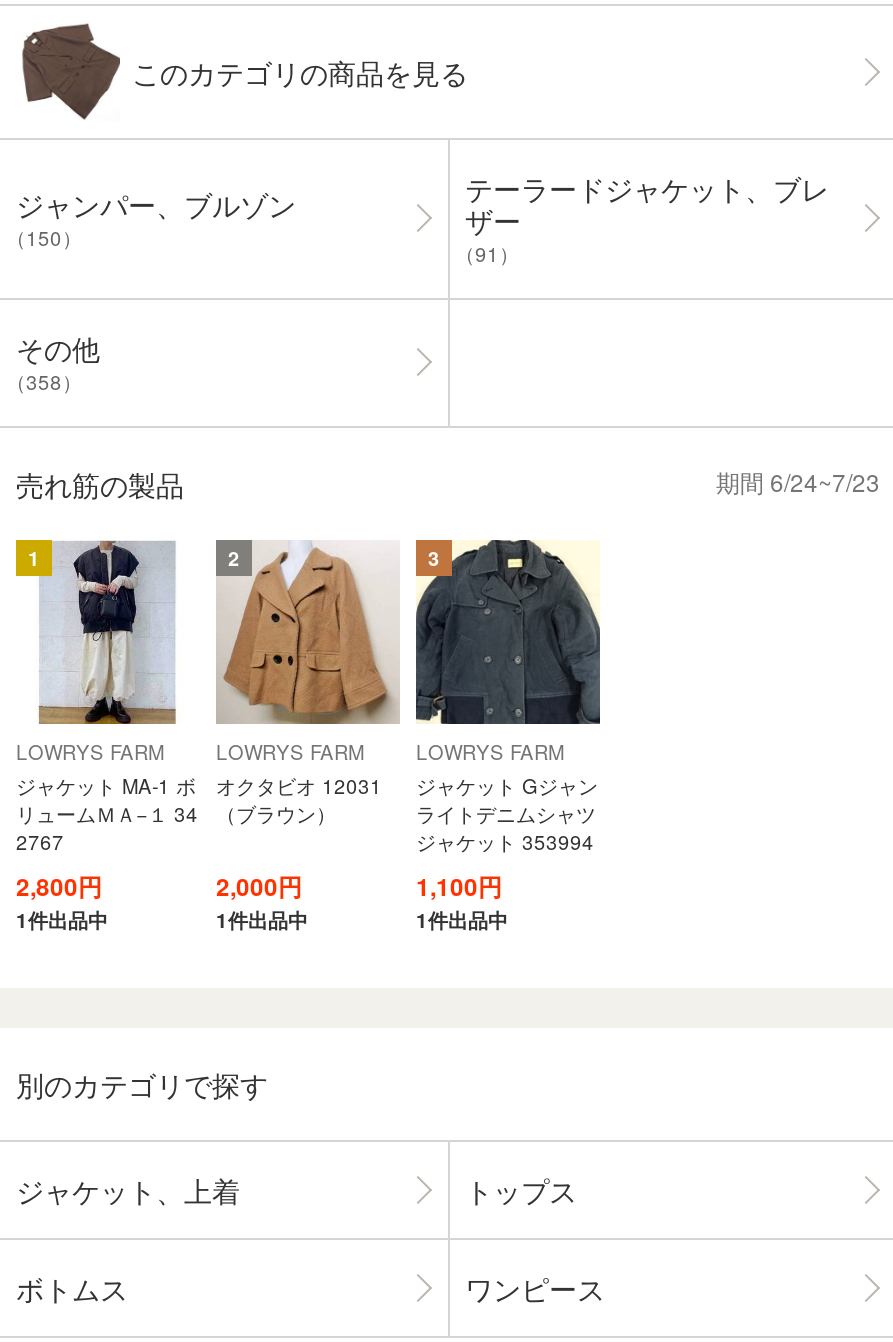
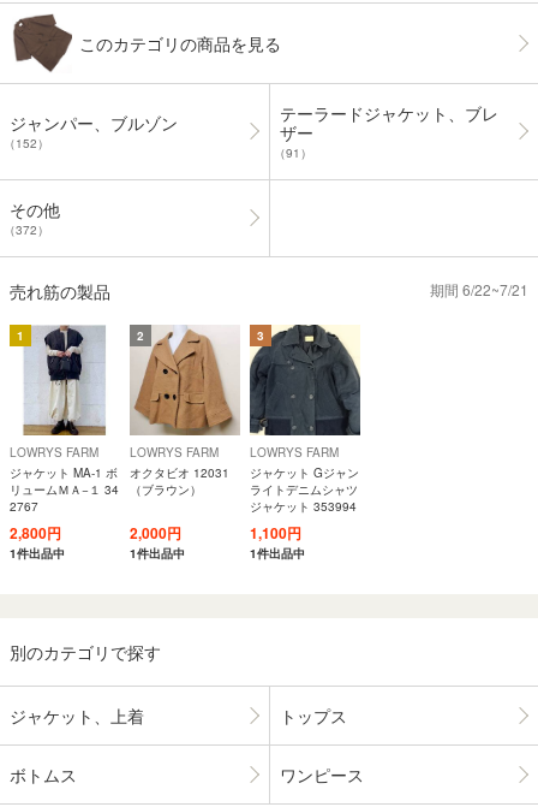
- （150）
+ （152）

- （358）
+ （372）

- 期間 6/24~7/23
+ 期間 6/22~7/21
